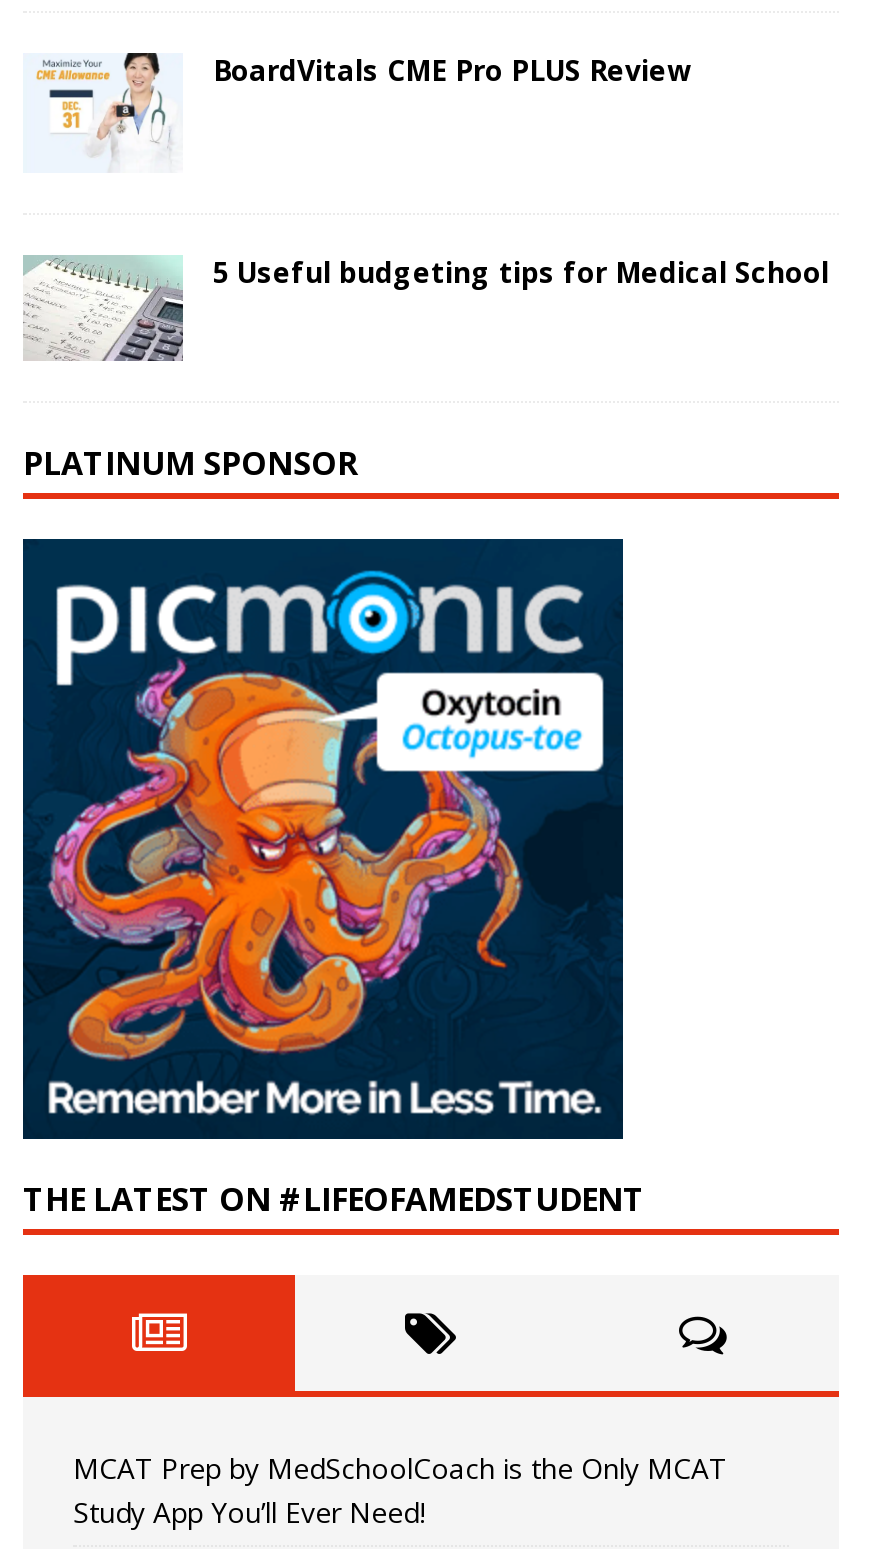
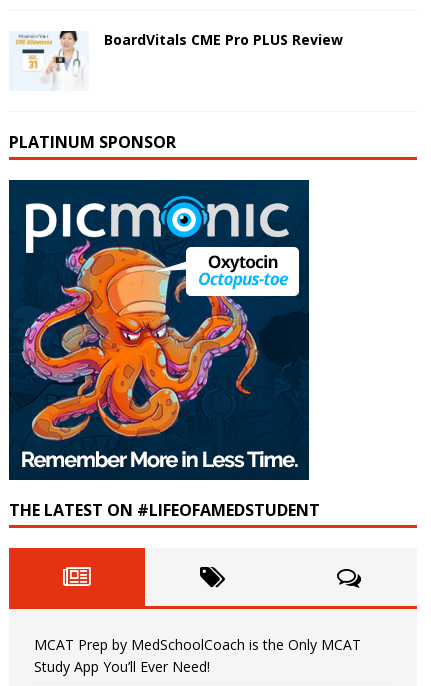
- [image]
- 5 Useful budgeting tips for Medical School
